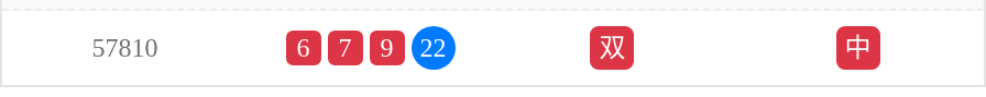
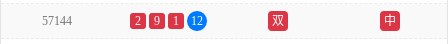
- 57810
- 6
- 7
+ 57144
+ 2

- 22
+ 1
+ 12
